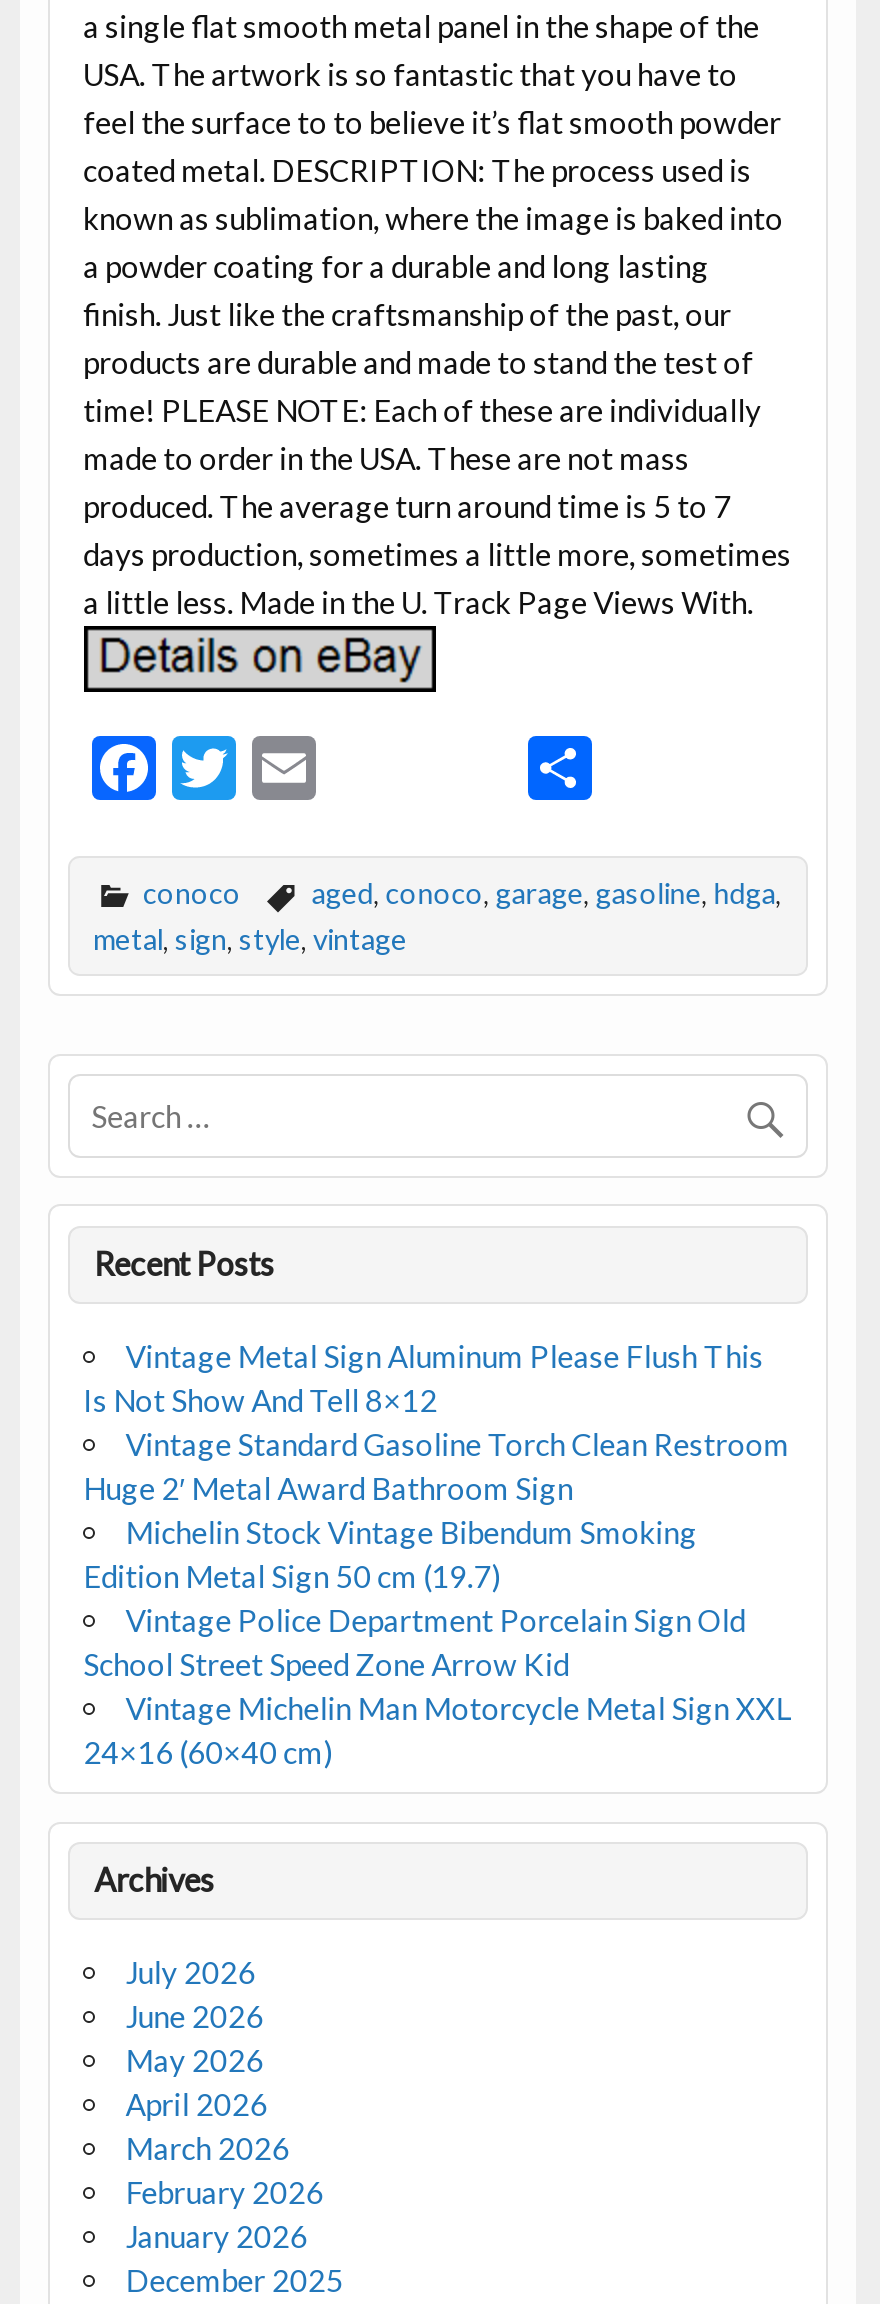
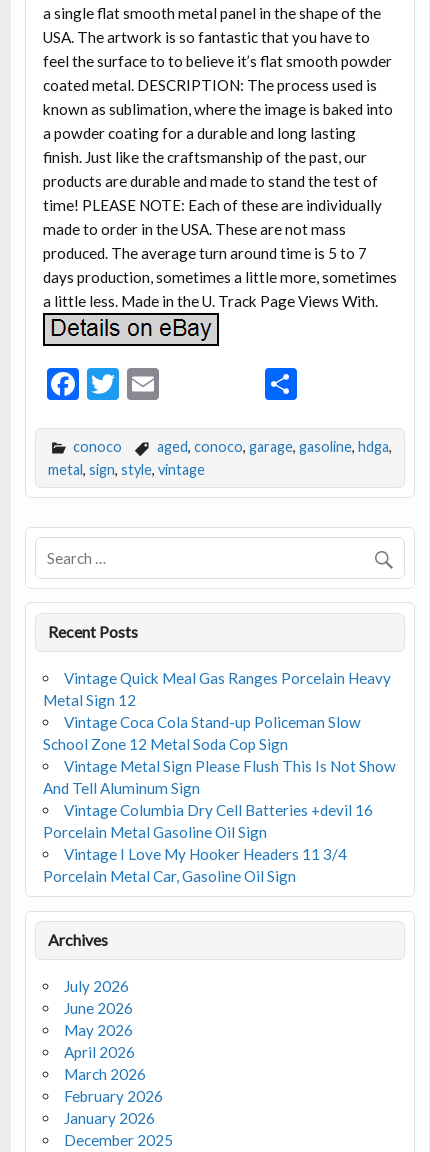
- Vintage Metal Sign Aluminum Please Flush This
- Is Not Show And Tell 8×12
- Vintage Standard Gasoline Torch Clean Restroom
- Huge 2′ Metal Award Bathroom Sign
- Michelin Stock Vintage Bibendum Smoking
- Edition Metal Sign 50 cm (19.7)
- Vintage Police Department Porcelain Sign Old
- School Street Speed Zone Arrow Kid
- Vintage Michelin Man Motorcycle Metal Sign XXL
- 24×16 (60×40 cm)
+ Vintage Quick Meal Gas Ranges Porcelain Heavy
+ Metal Sign 12
+ Vintage Coca Cola Stand-up Policeman Slow
+ School Zone 12 Metal Soda Cop Sign
+ Vintage Metal Sign Please Flush This Is Not Show
+ And Tell Aluminum Sign
+ Vintage Columbia Dry Cell Batteries +devil 16
+ Porcelain Metal Gasoline Oil Sign
+ Vintage I Love My Hooker Headers 11 3/4
+ Porcelain Metal Car, Gasoline Oil Sign
